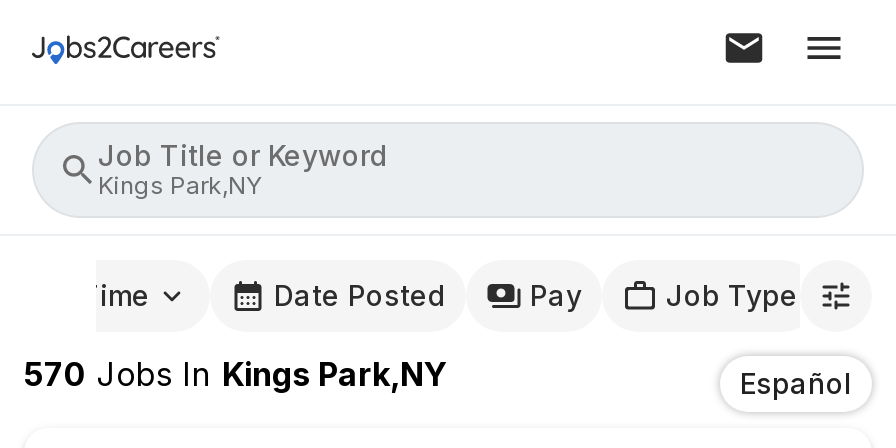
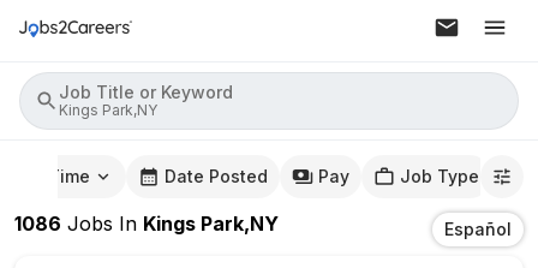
- 570 Jobs In Kings Park,NY
+ 1086 Jobs In Kings Park,NY
